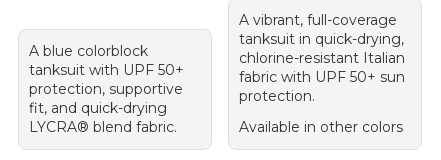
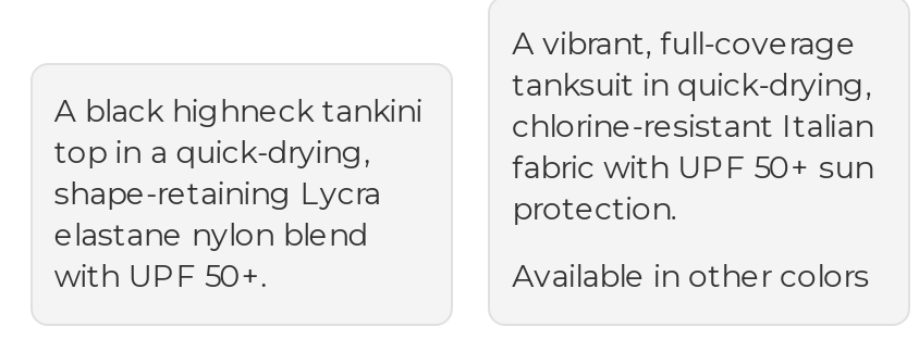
- A blue colorblock
- tanksuit with UPF 50+
- protection, supportive
- fit, and quick-drying
- LYCRA® blend fabric.
+ A black highneck tankini
+ top in a quick-drying,
+ shape-retaining Lycra
+ elastane nylon blend
+ with UPF 50+.
